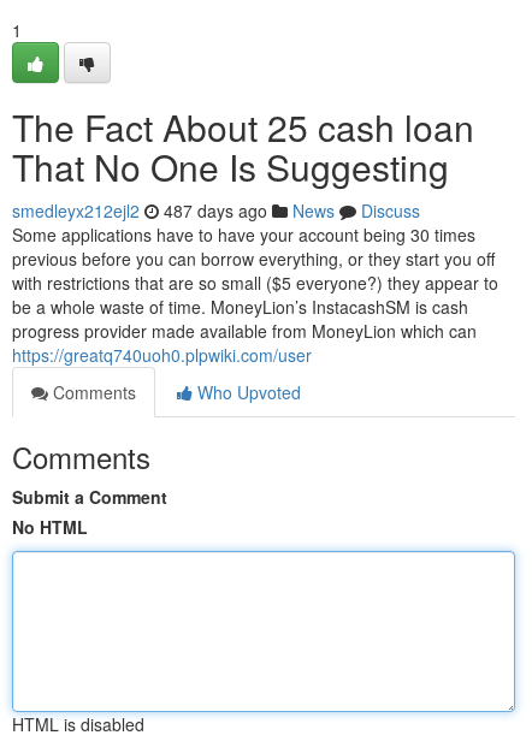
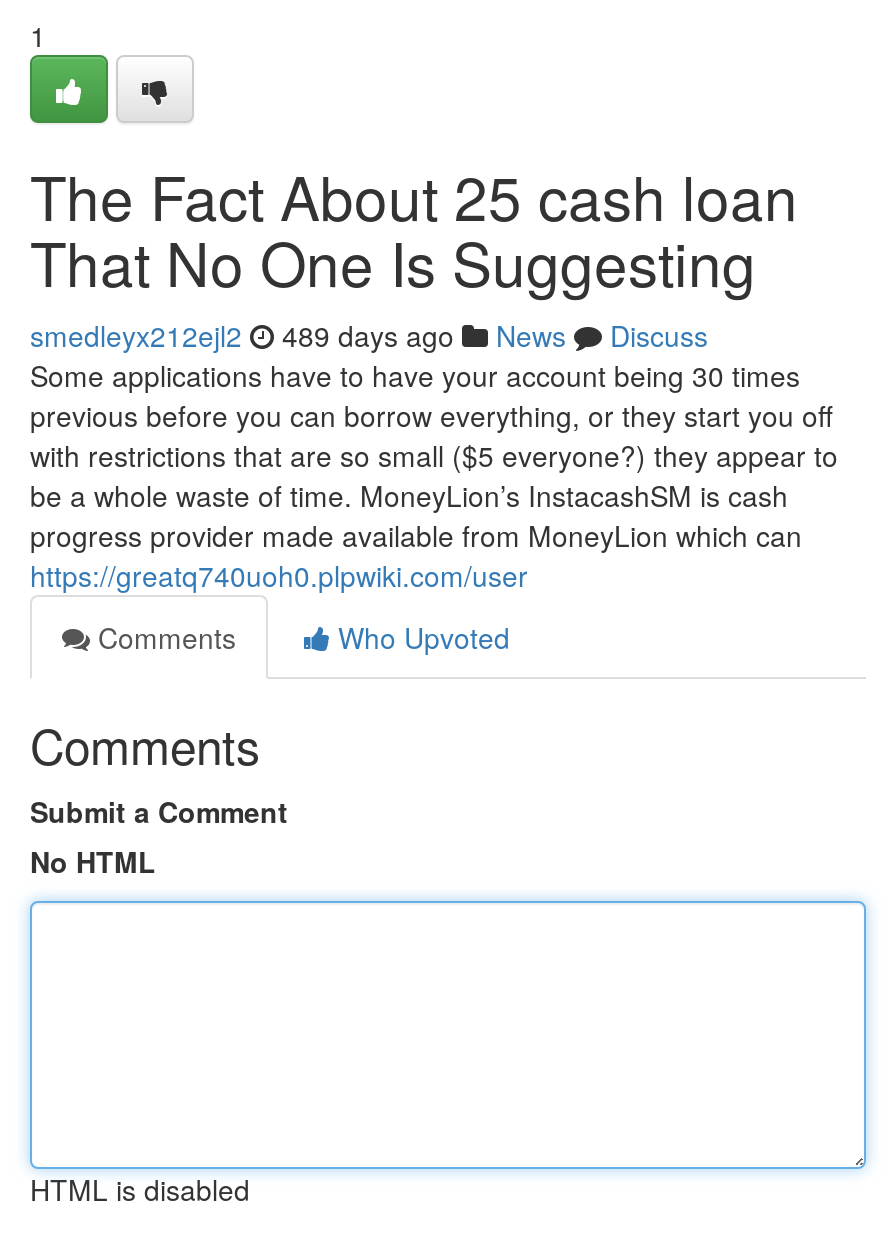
- smedleyx212ejl2 487 days ago News Discuss
+ smedleyx212ejl2 489 days ago News Discuss
